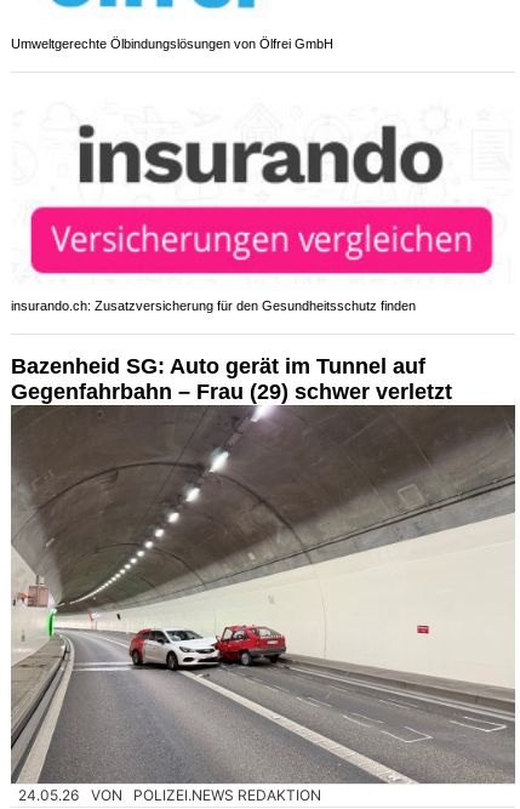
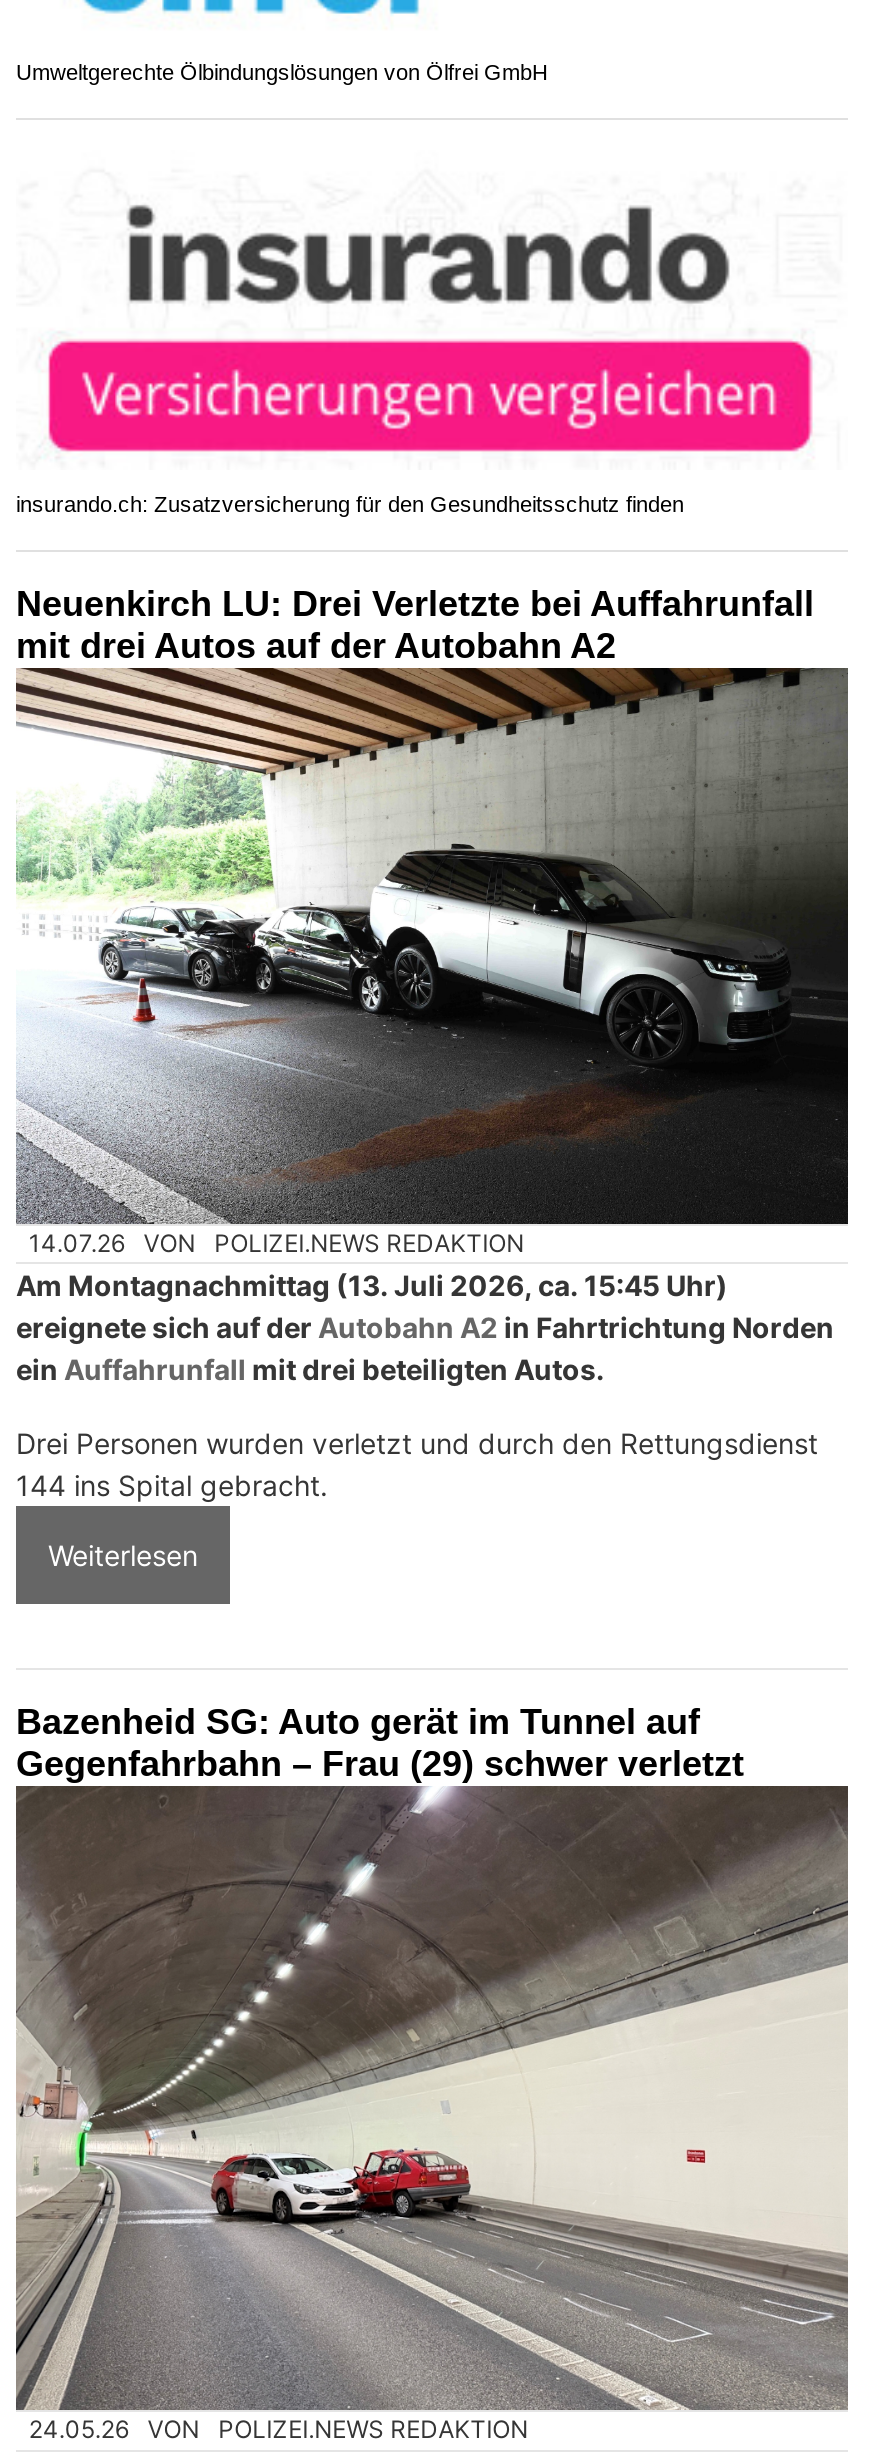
+ Neuenkirch LU: Drei Verletzte bei Auffahrunfall
+ mit drei Autos auf der Autobahn A2

+ [image]
+ 14.07.26
+ VON
+ POLIZEI.NEWS REDAKTION
+ Am Montagnachmittag (13. Juli 2026, ca. 15:45 Uhr)
+ ereignete sich auf der Autobahn A2 in Fahrtrichtung Norden
+ ein Auffahrunfall mit drei beteiligten Autos.
+ Drei Personen wurden verletzt und durch den Rettungsdienst
+ 144 ins Spital gebracht.
+ Weiterlesen
